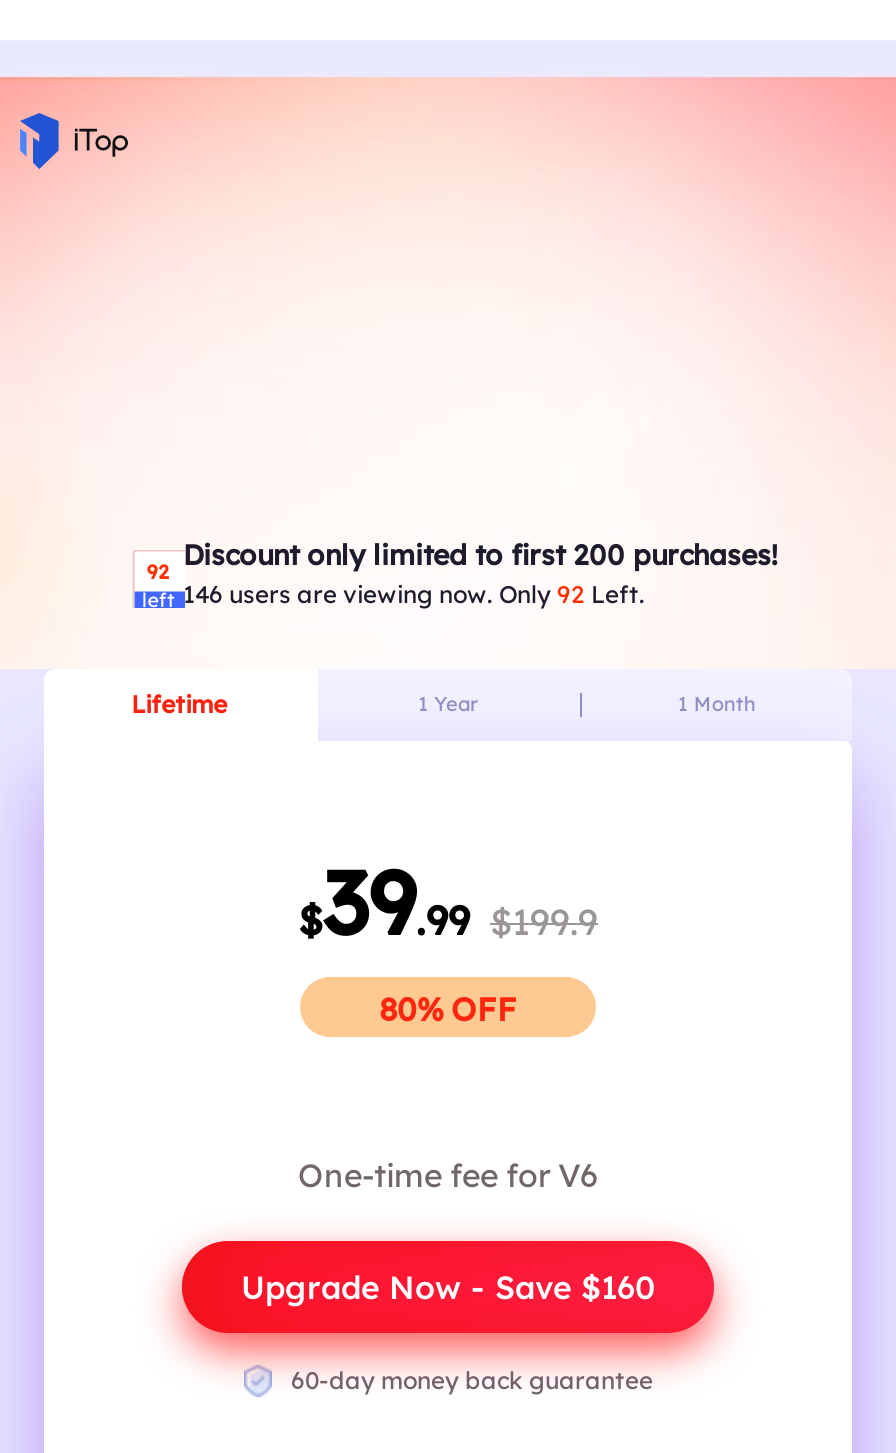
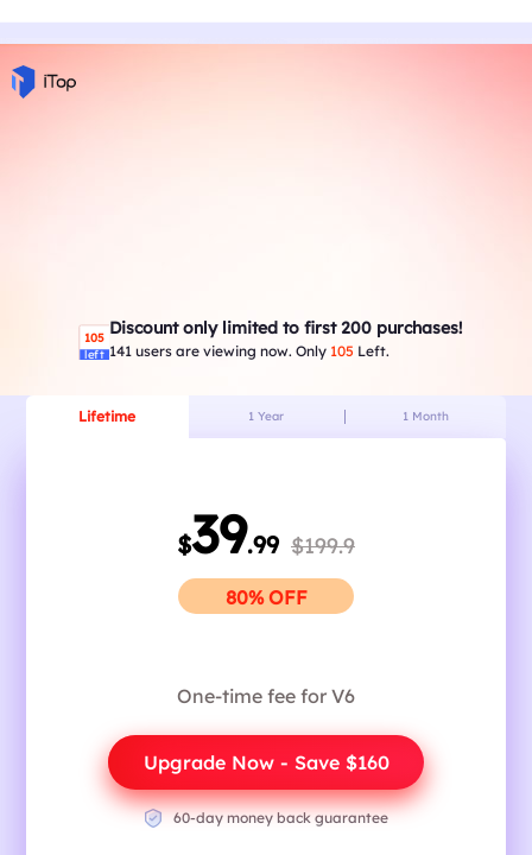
- 92 Discount only limited to first 200 purchases!
+ 105 Discount only limited to first 200 purchases!

- 146 users are viewing now. Only 92 Left.
+ 141 users are viewing now. Only 105 Left.
